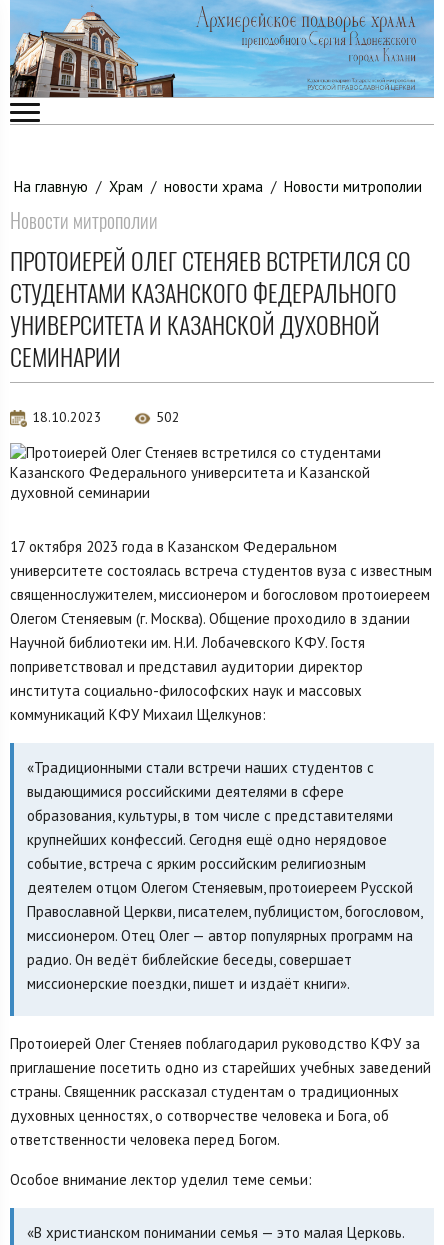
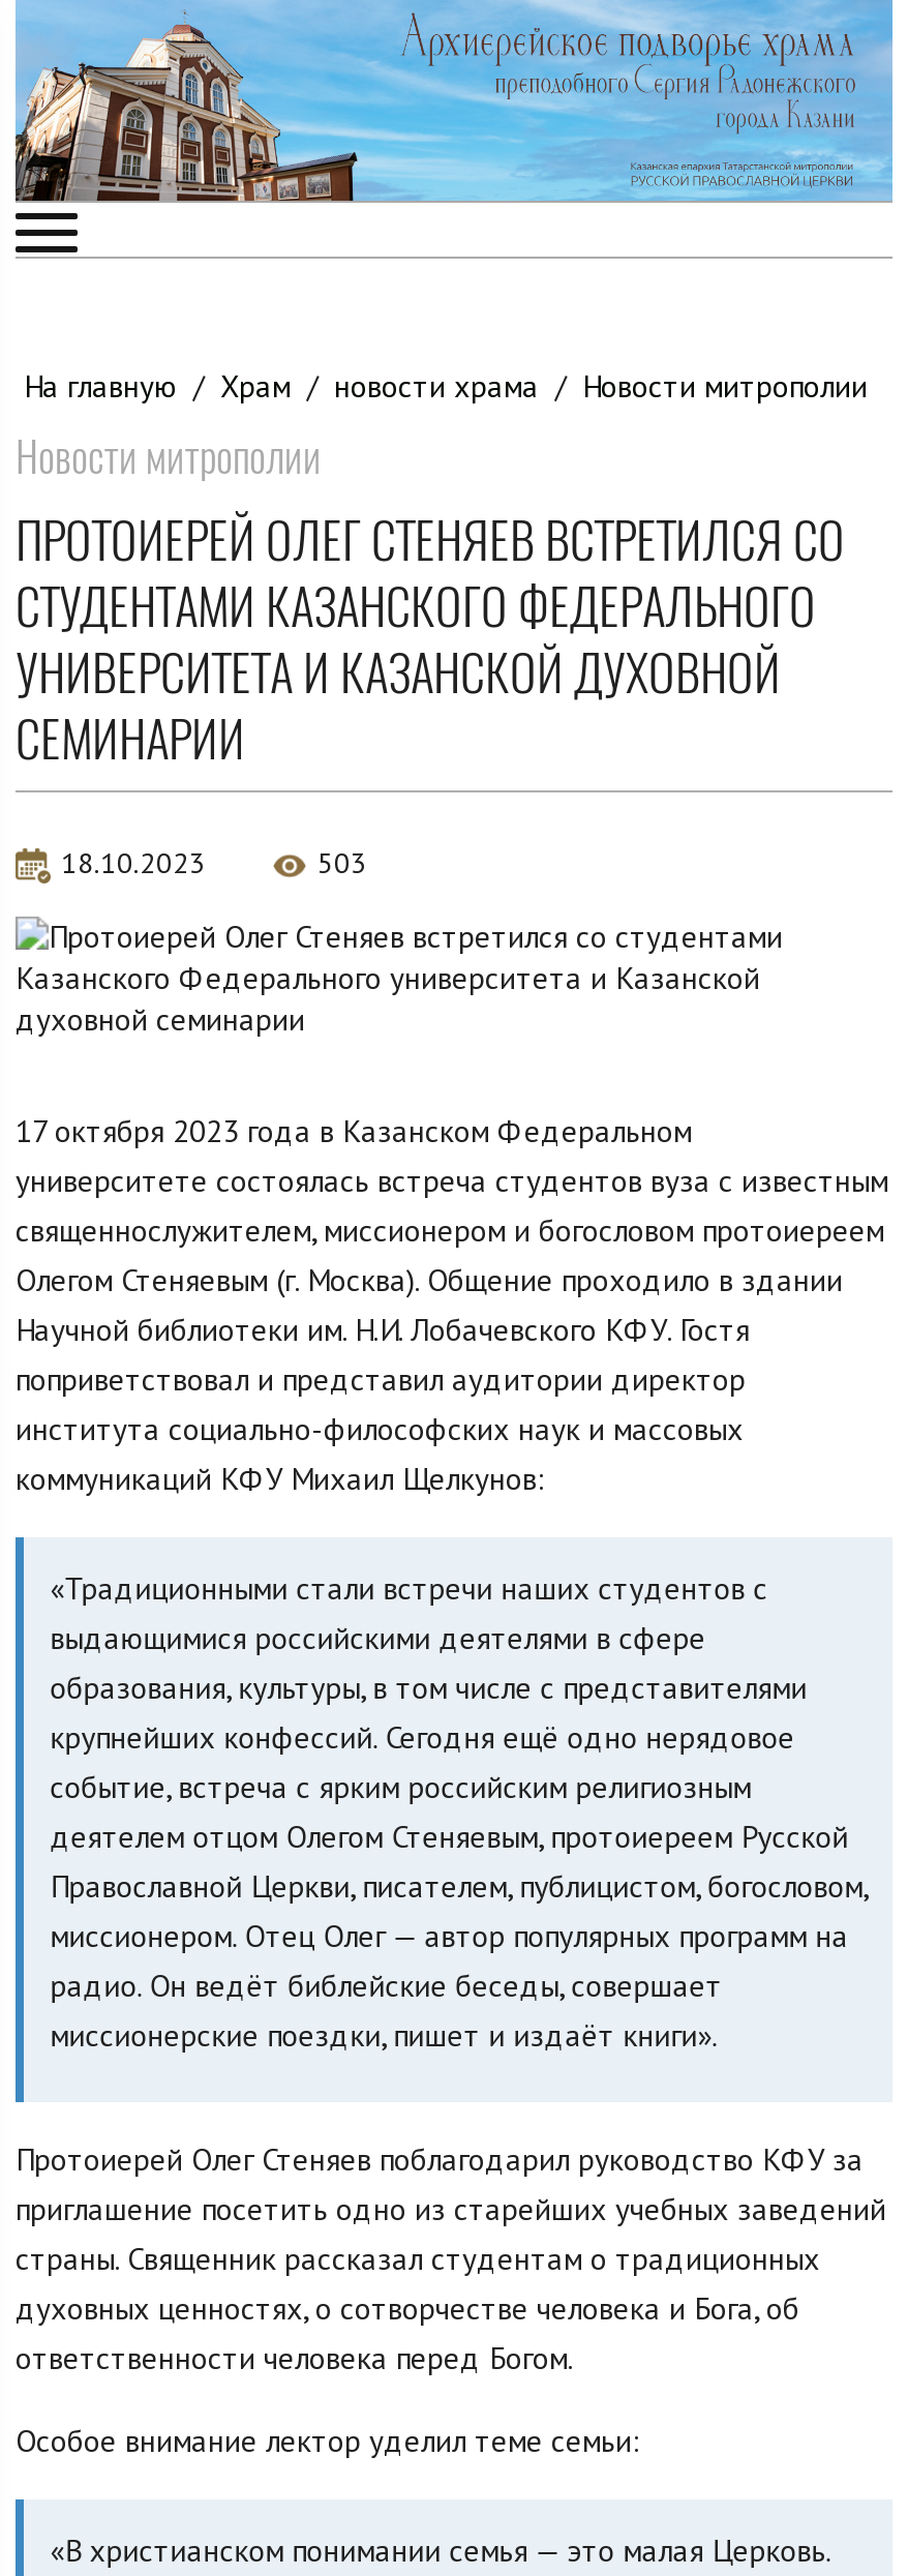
- 502
+ 503
